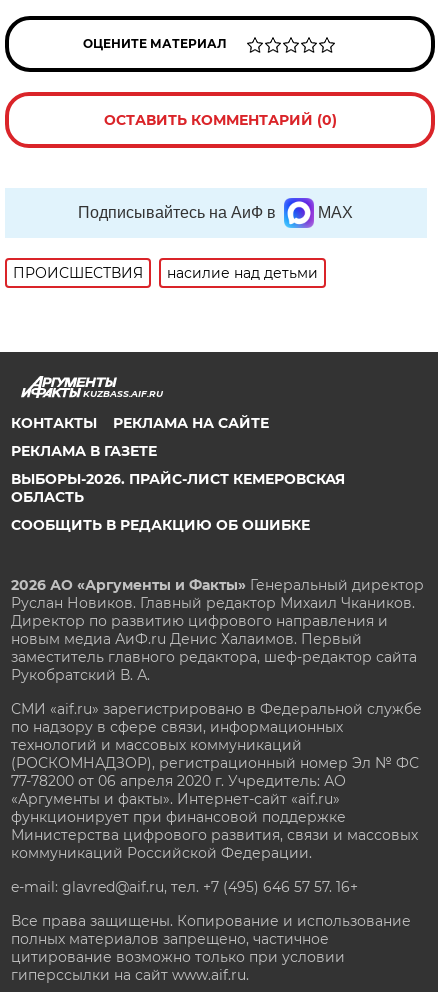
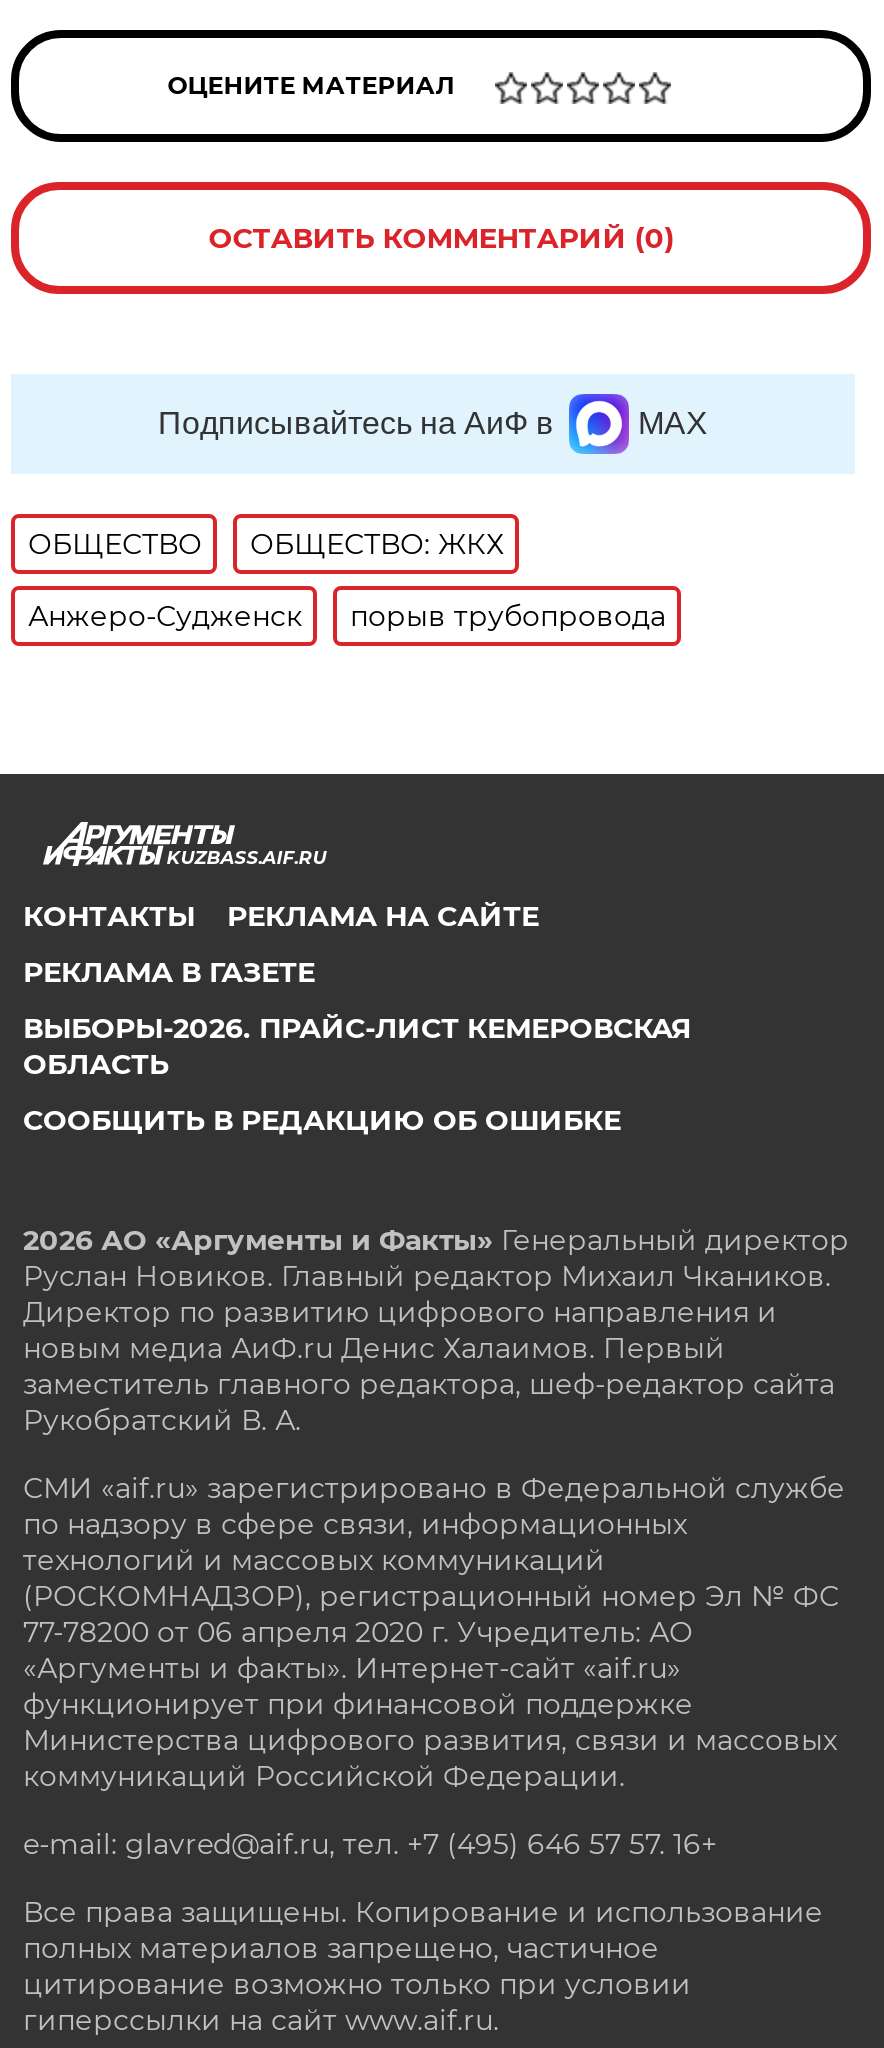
- ПРОИСШЕСТВИЯ
- насилие над детьми
+ ОБЩЕСТВО
+ ОБЩЕСТВО: ЖКХ
+ Анжеро-Судженск
+ порыв трубопровода
